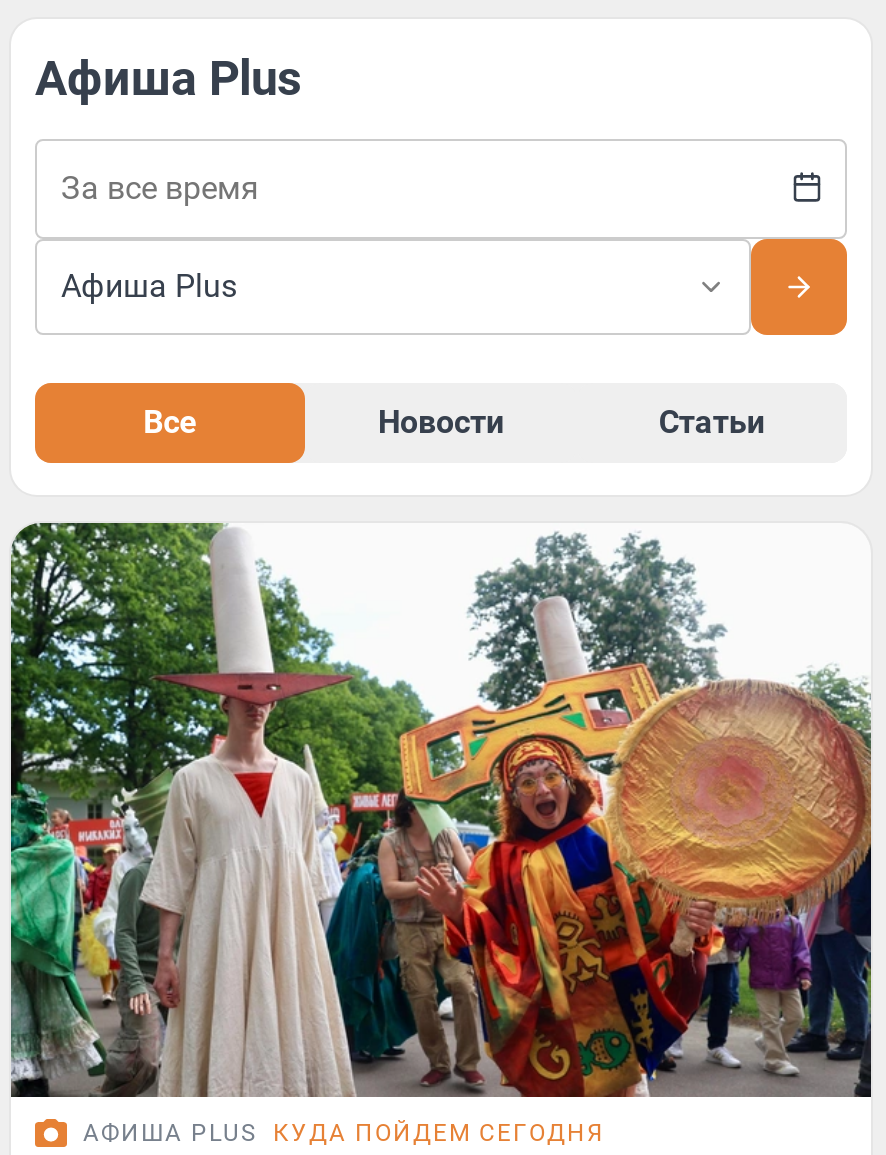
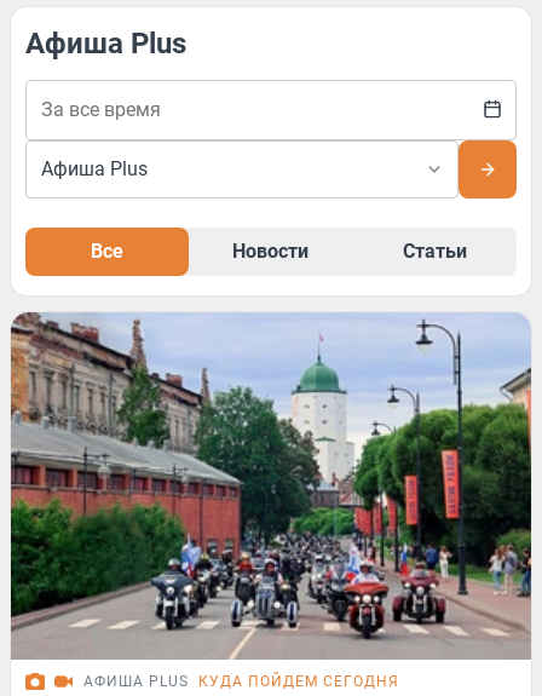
- [image]
+ [image]
